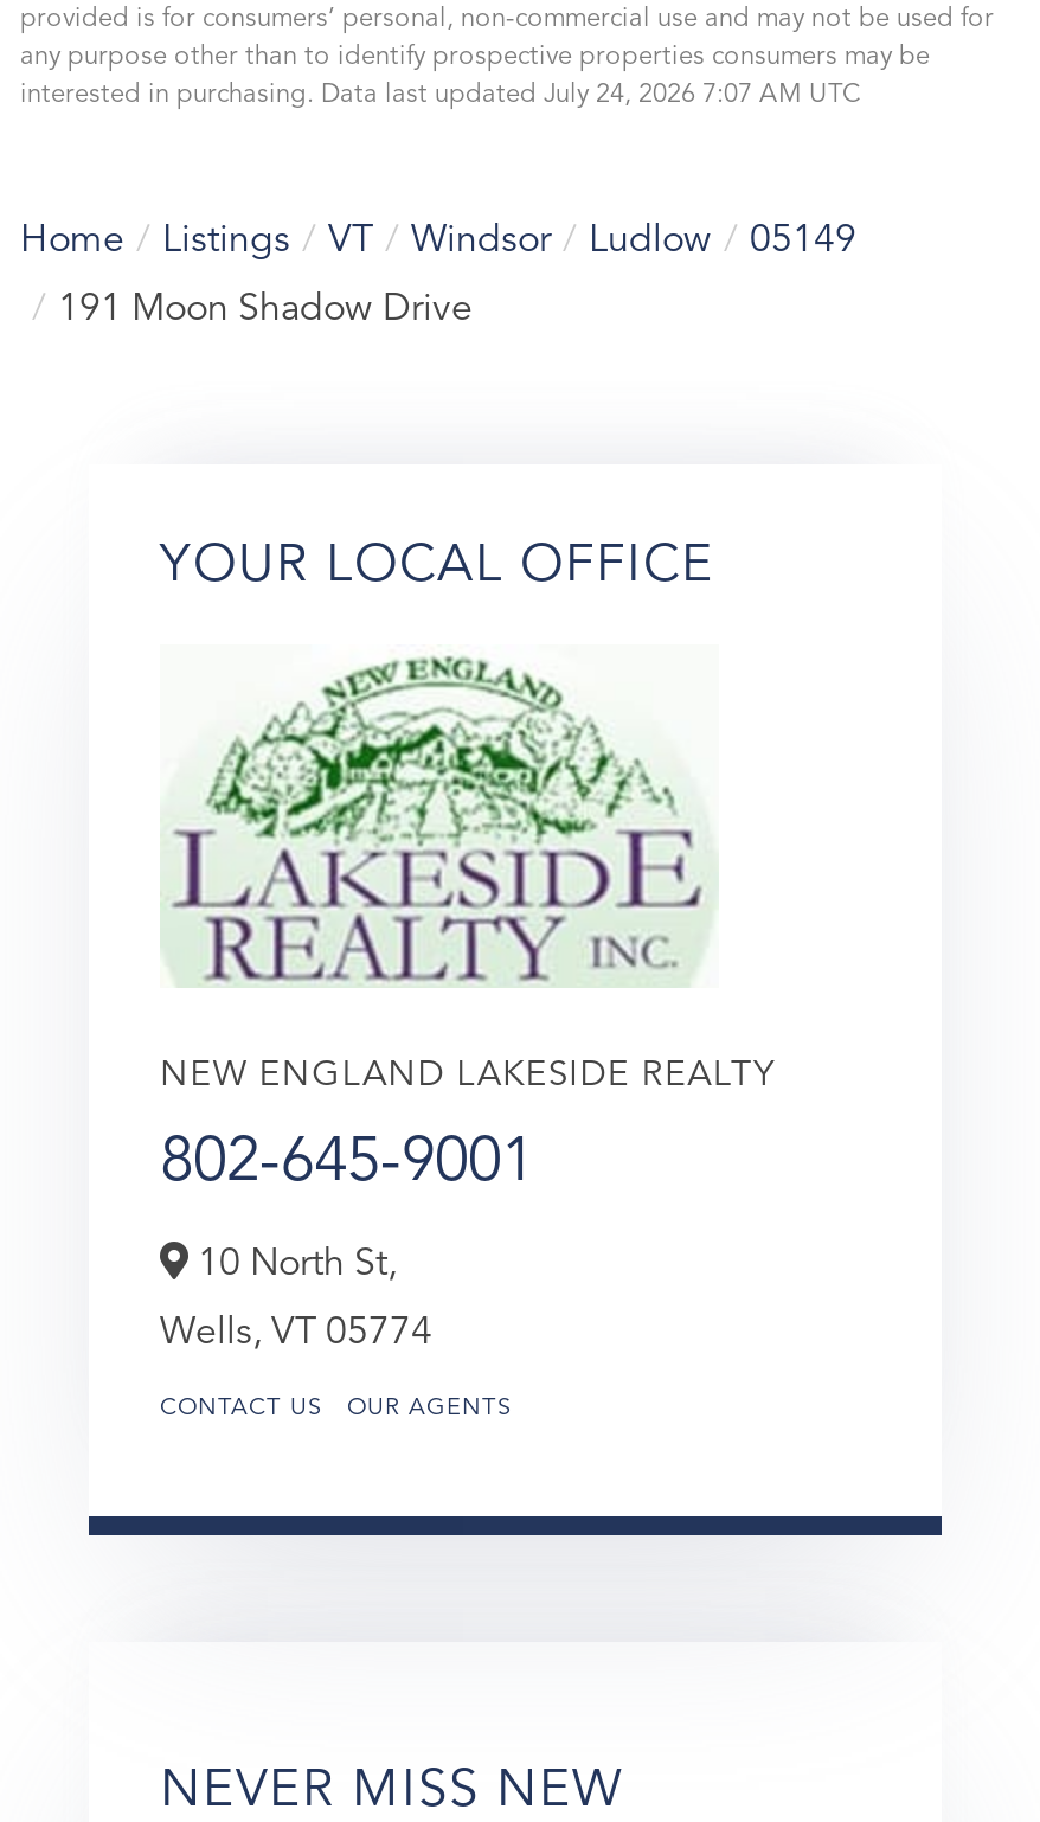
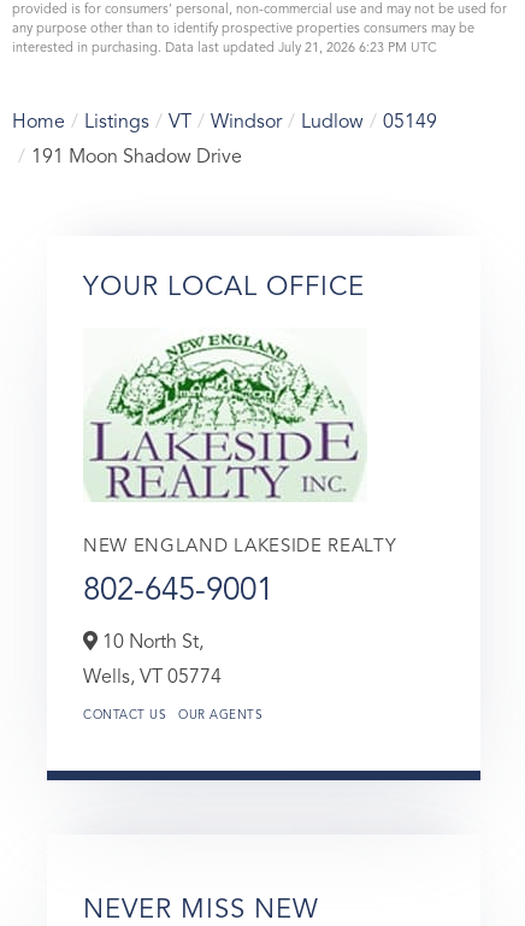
- interested in purchasing. Data last updated July 24, 2026 7:07 AM UTC
+ interested in purchasing. Data last updated July 21, 2026 6:23 PM UTC
